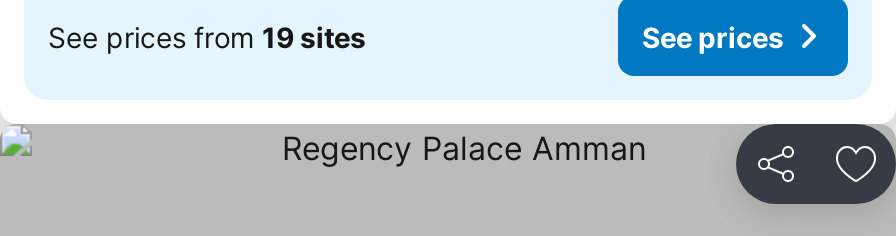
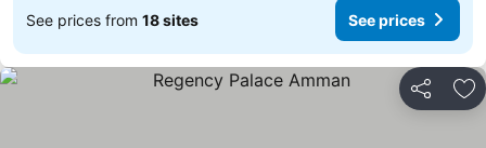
- See prices from 19 sites
+ See prices from 18 sites
